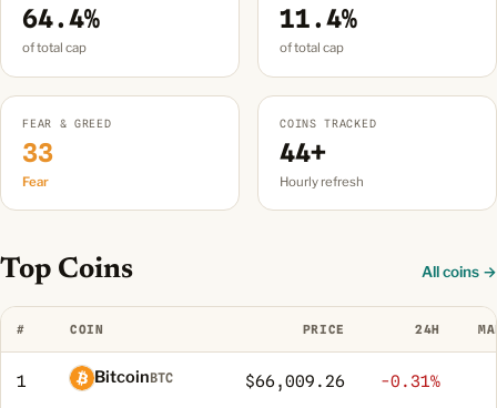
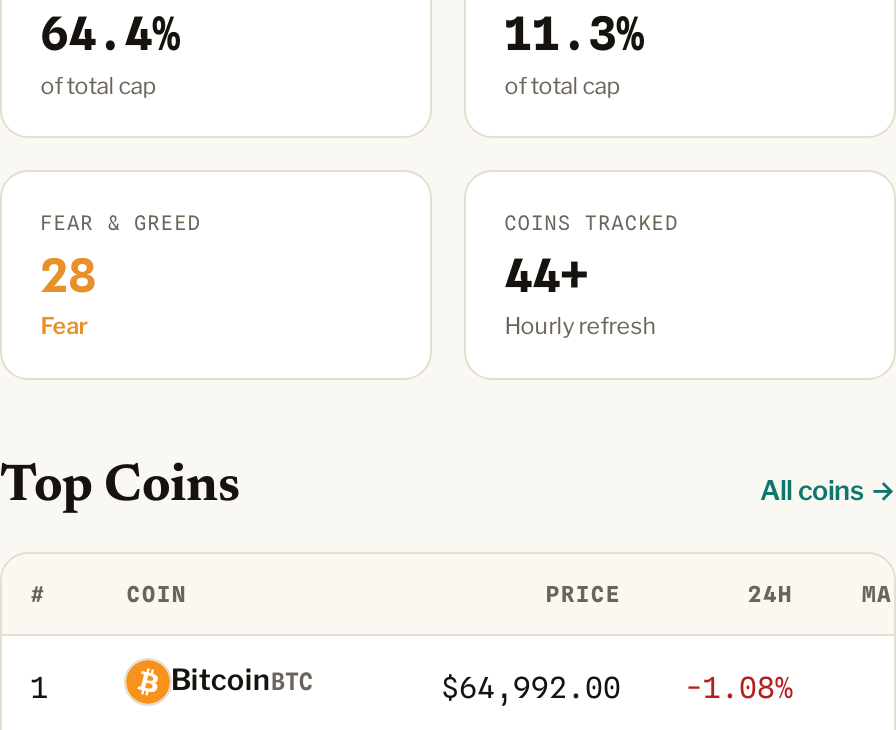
- 11.4%
+ 11.3%

- 33
+ 28

- $66,009.26
+ $64,992.00

- -0.31%
+ -1.08%
